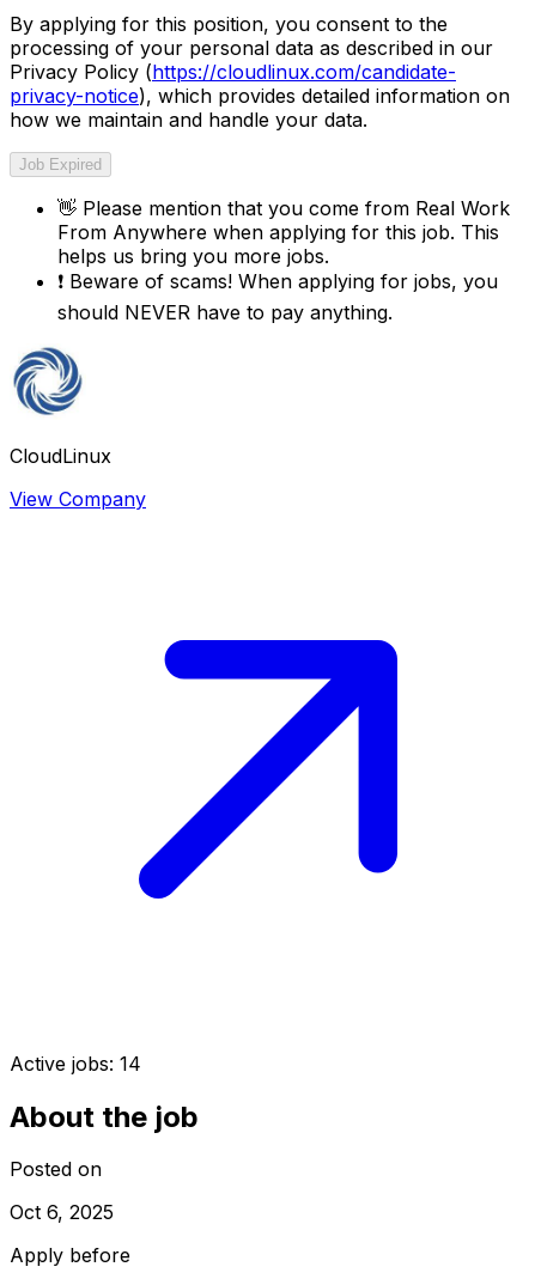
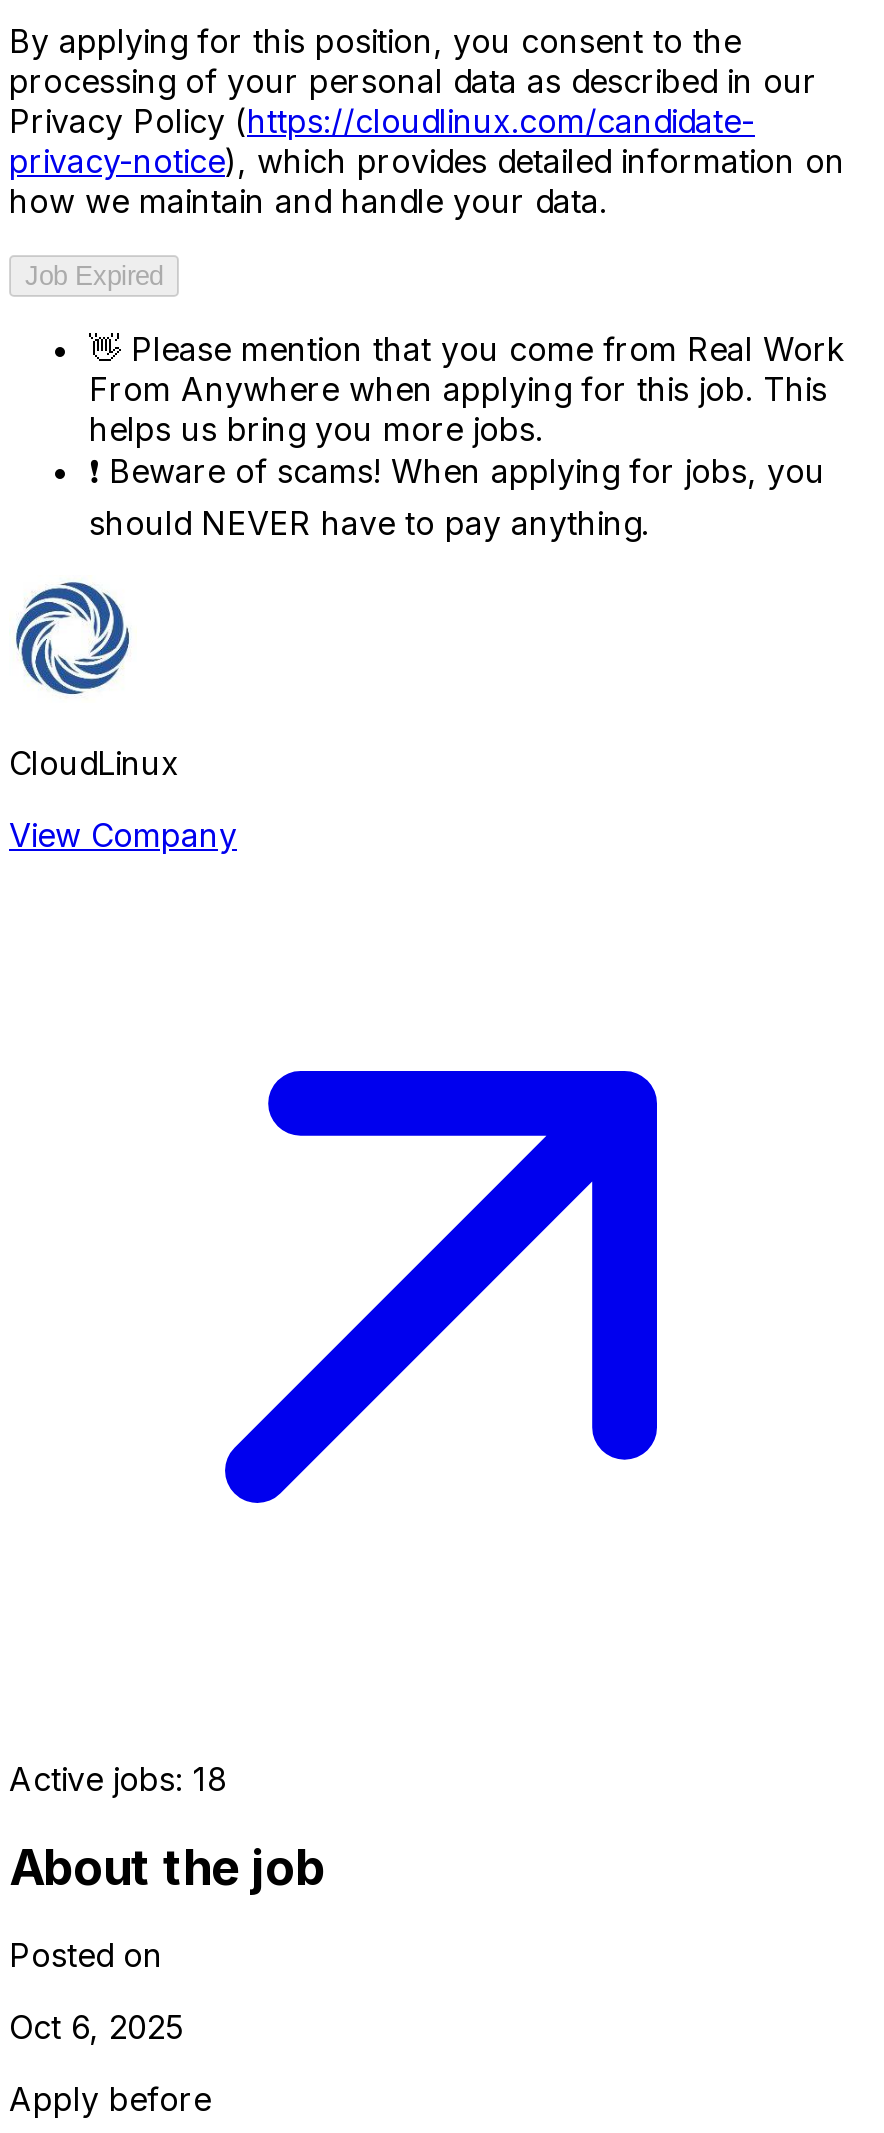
- Active jobs: 14
+ Active jobs: 18
